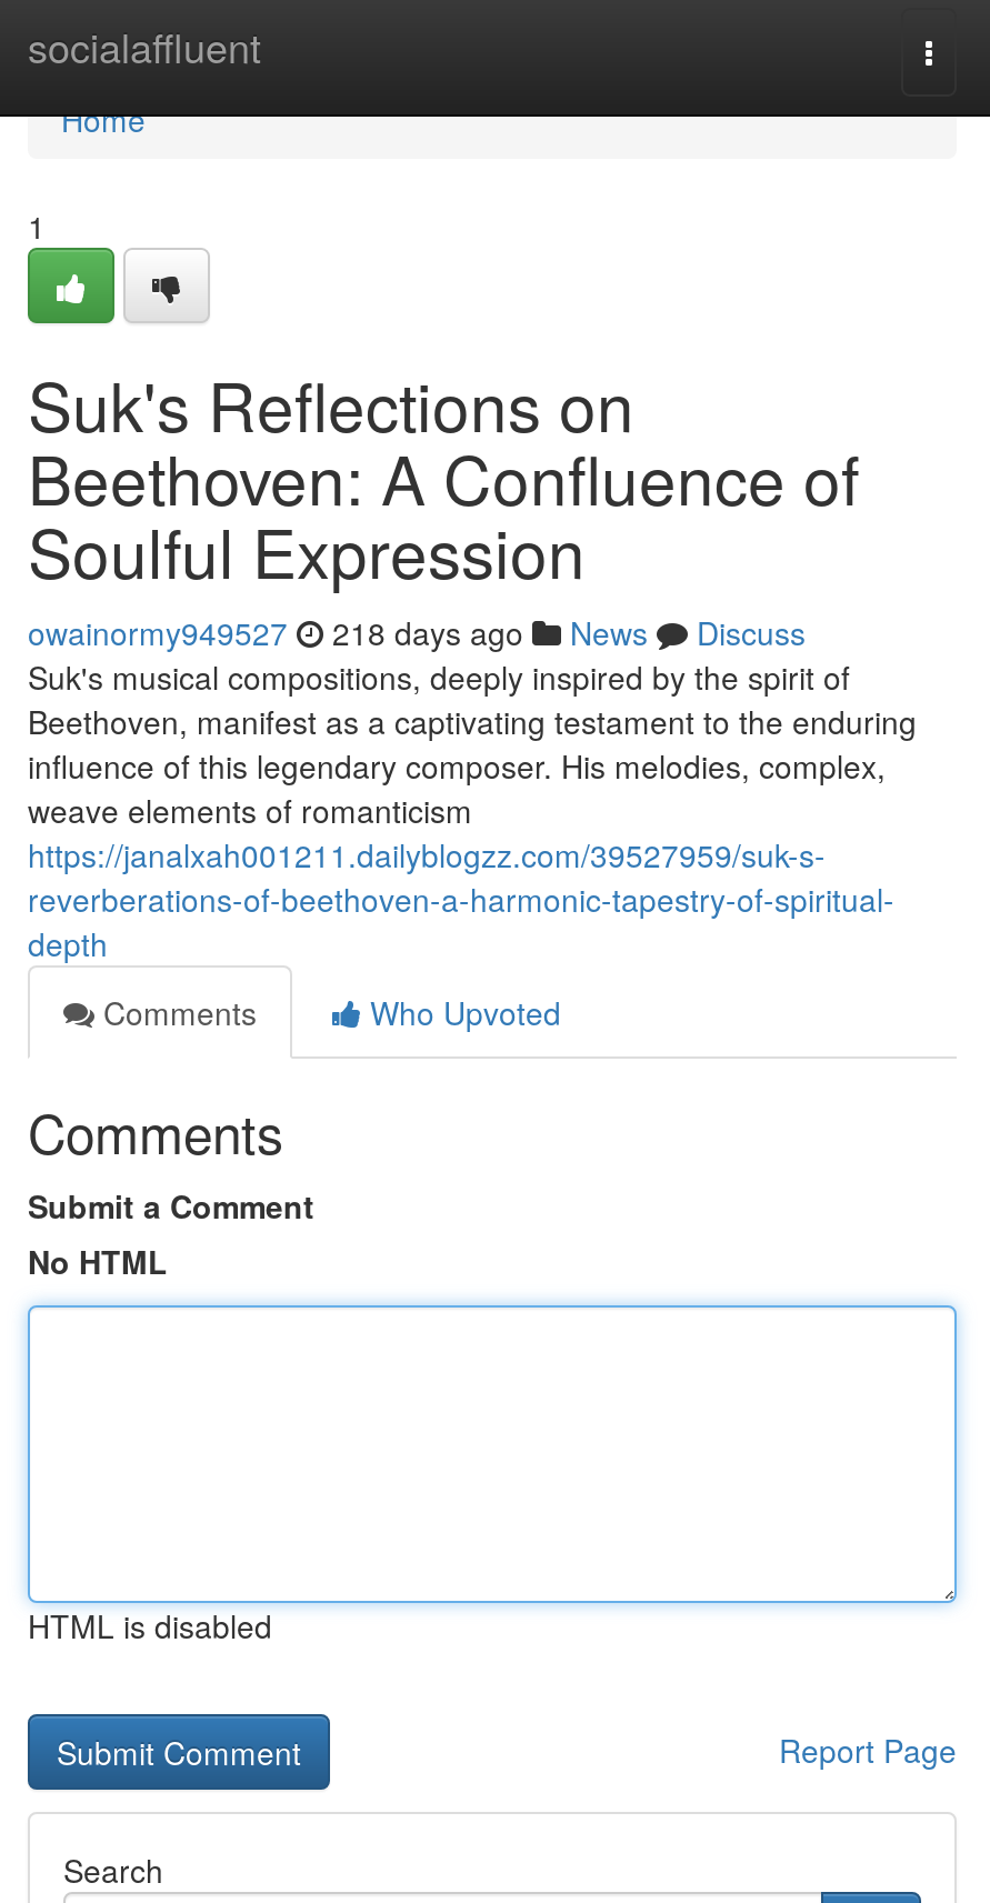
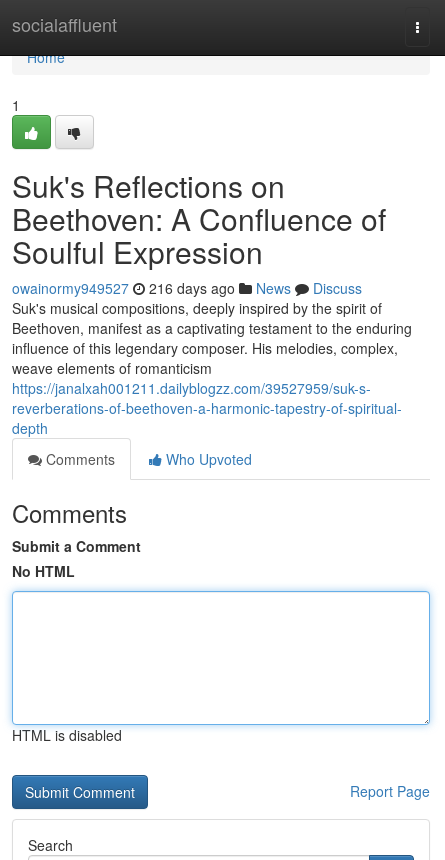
- owainormy949527 218 days ago News Discuss
+ owainormy949527 216 days ago News Discuss
